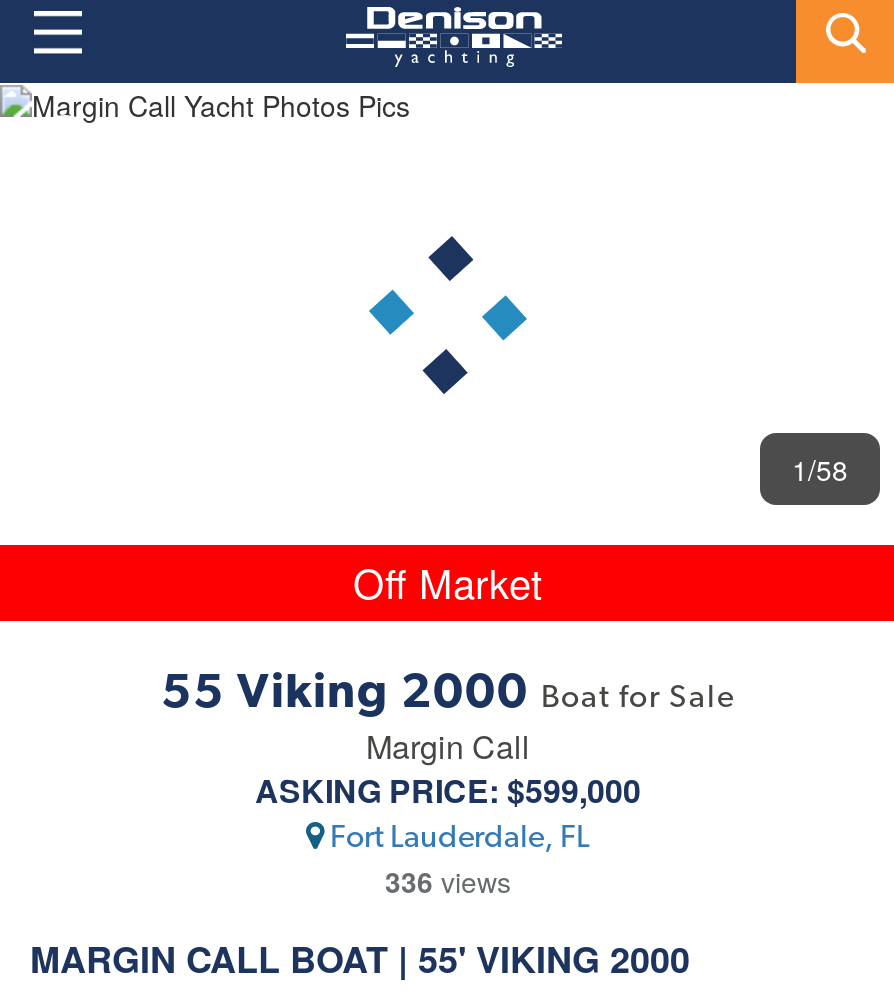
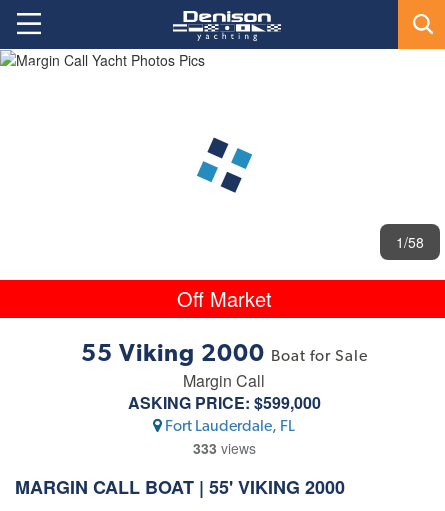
- [image]
+ [image]

- 336 views
+ 333 views
